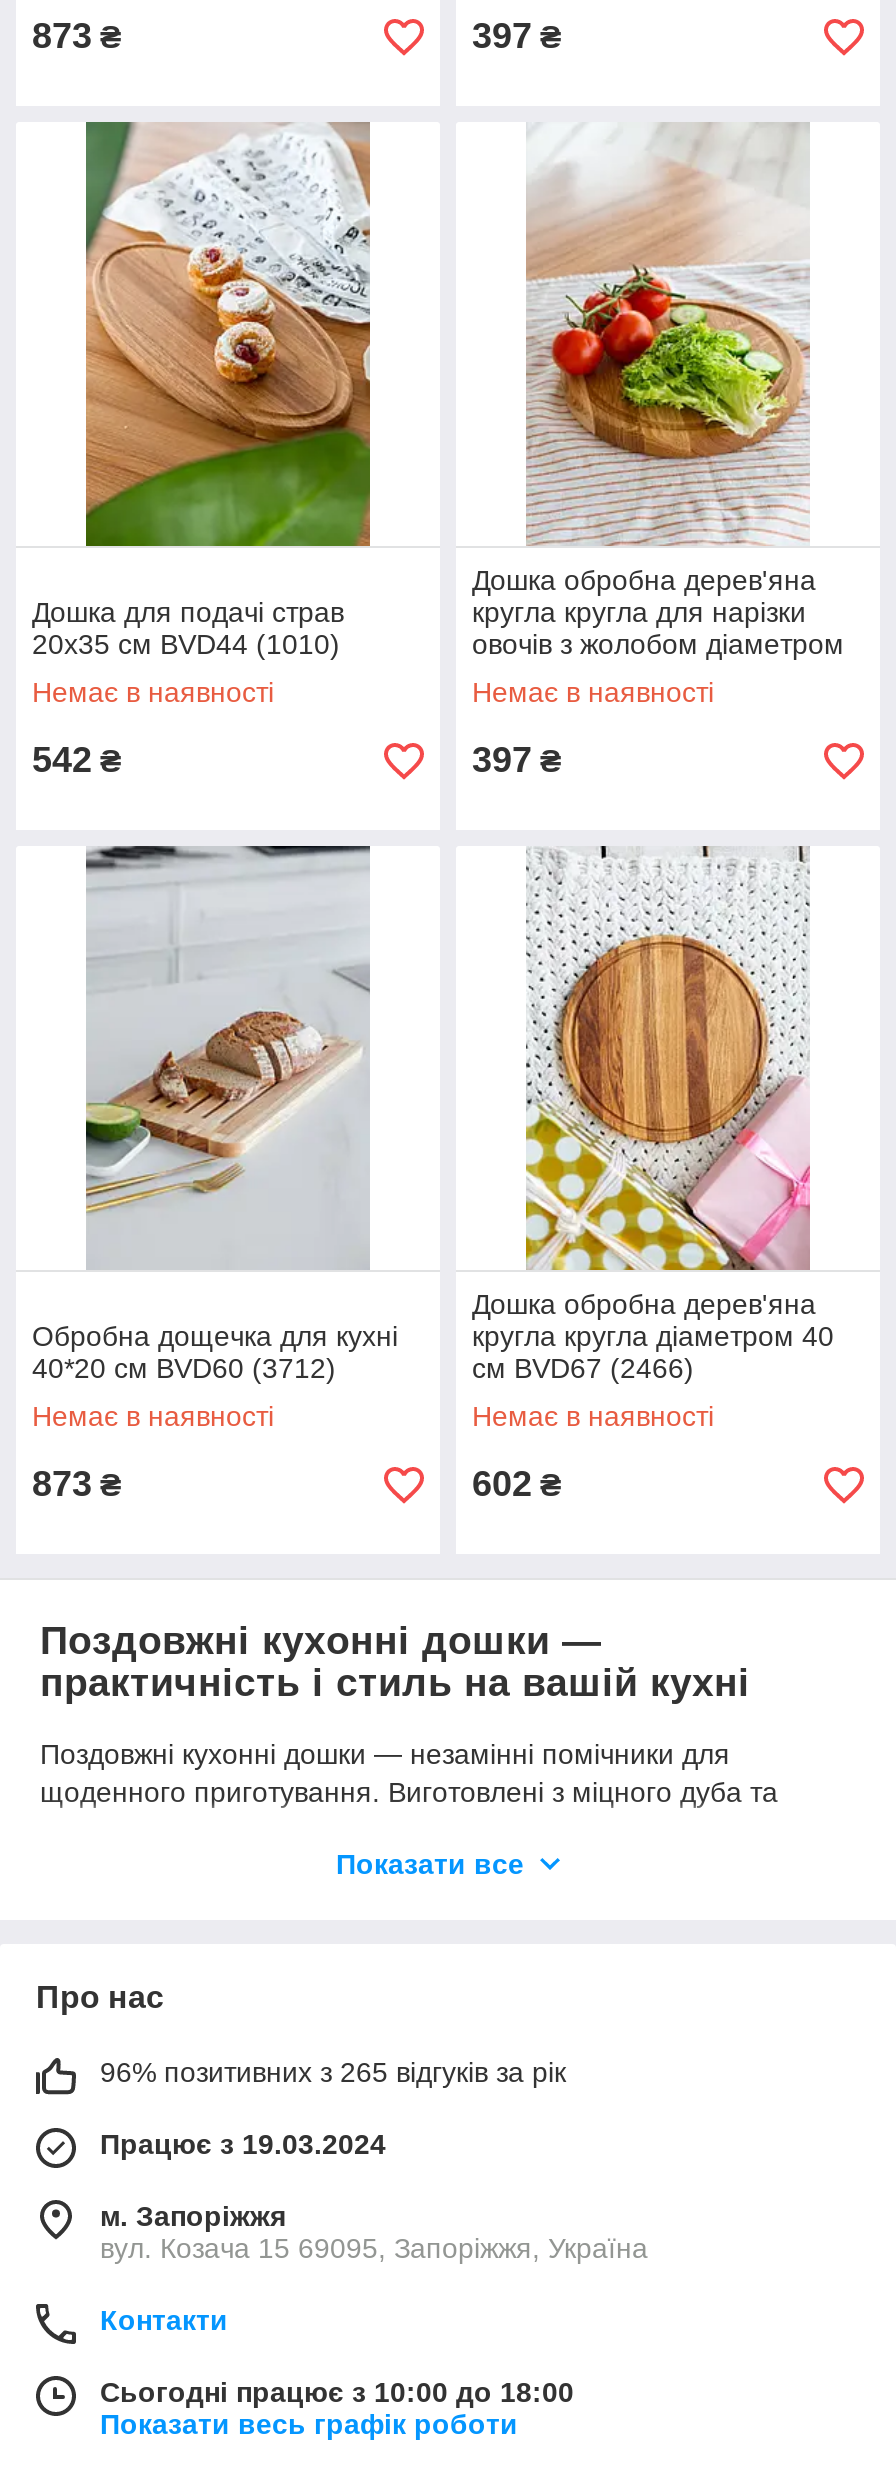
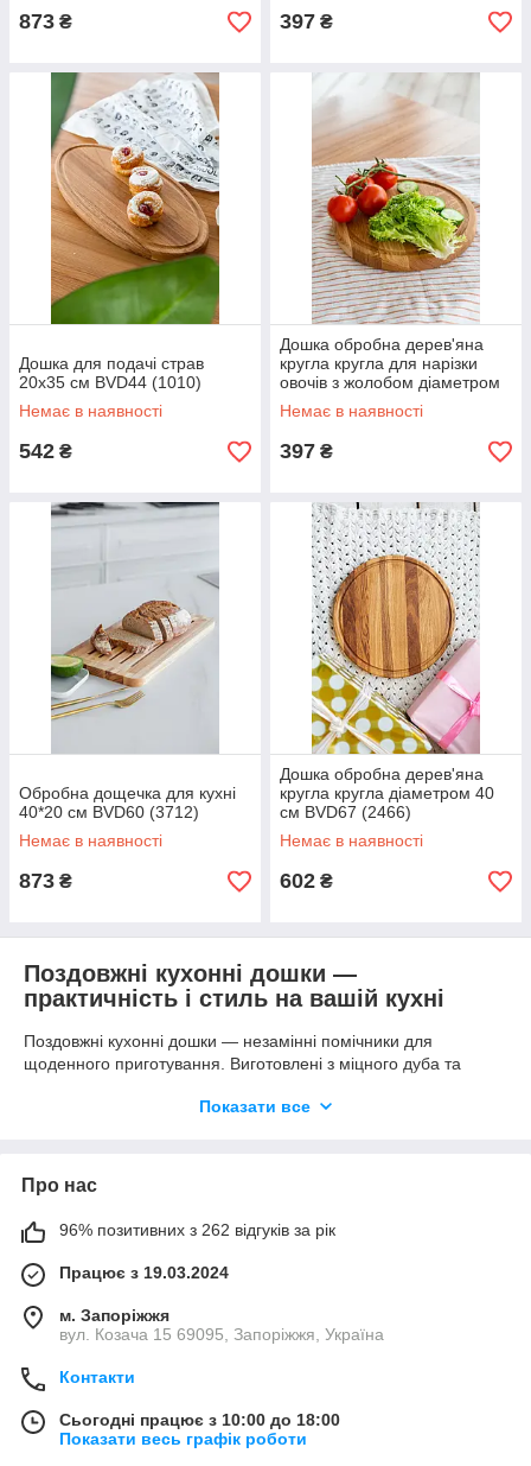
- 96% позитивних з 265 відгуків за рік
+ 96% позитивних з 262 відгуків за рік
